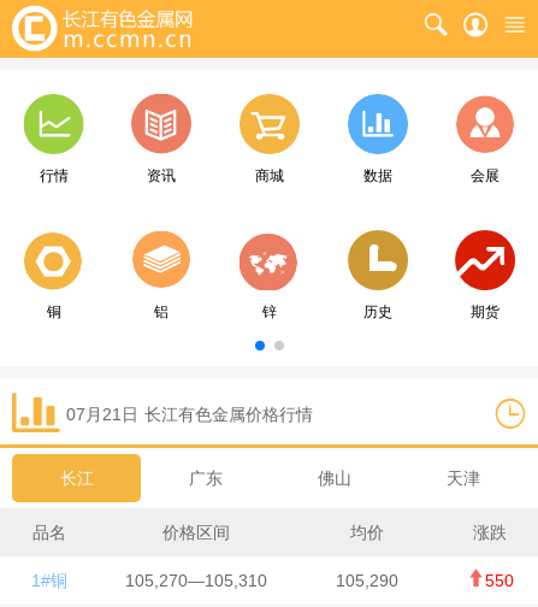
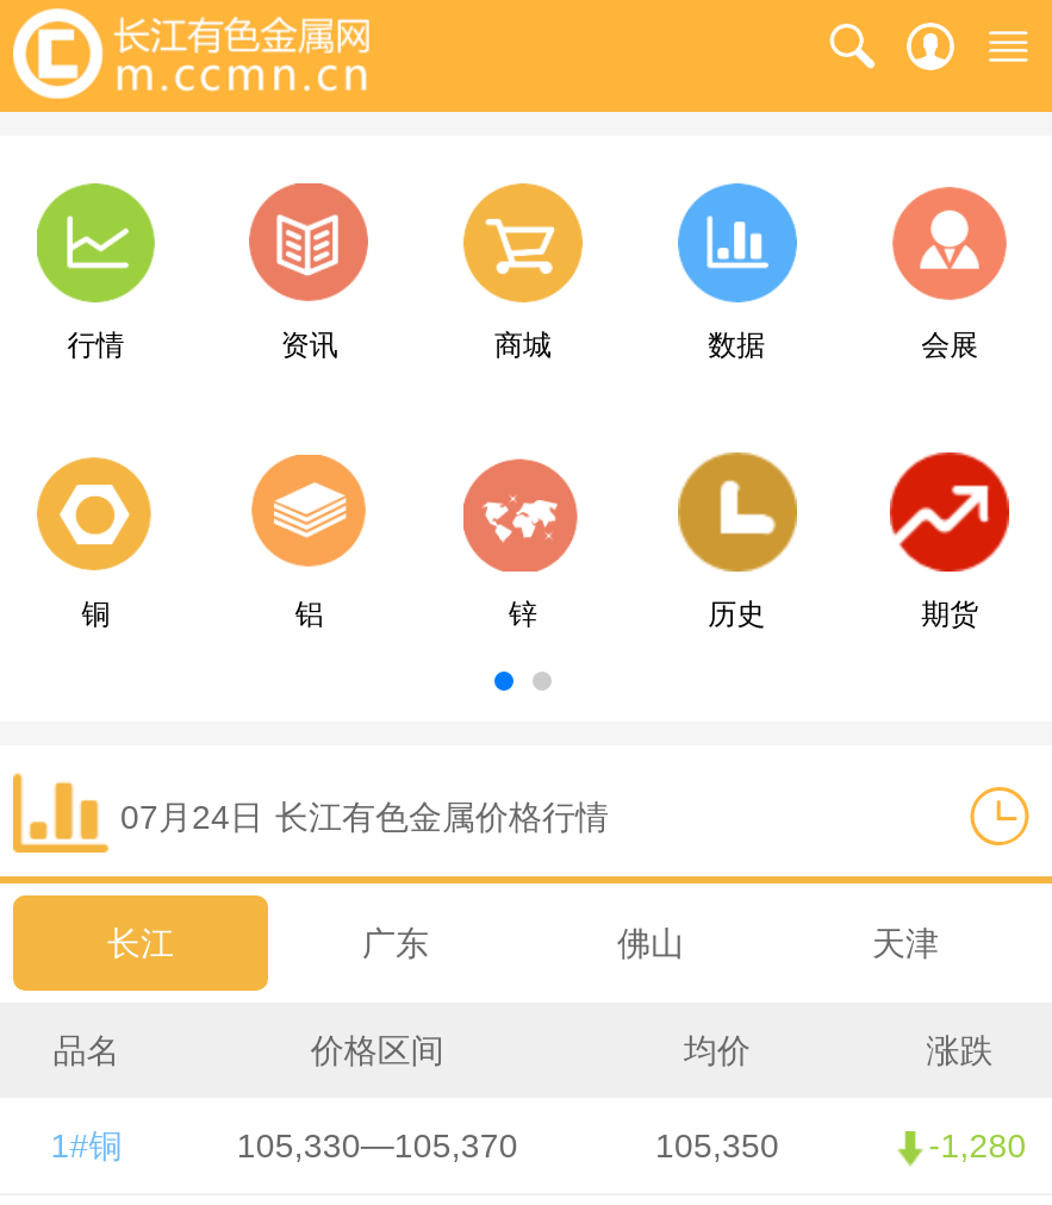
- 07月21日 长江有色金属价格行情
+ 07月24日 长江有色金属价格行情

- 105,270—105,310
+ 105,330—105,370

- 105,290
+ 105,350

- 550
+ -1,280
